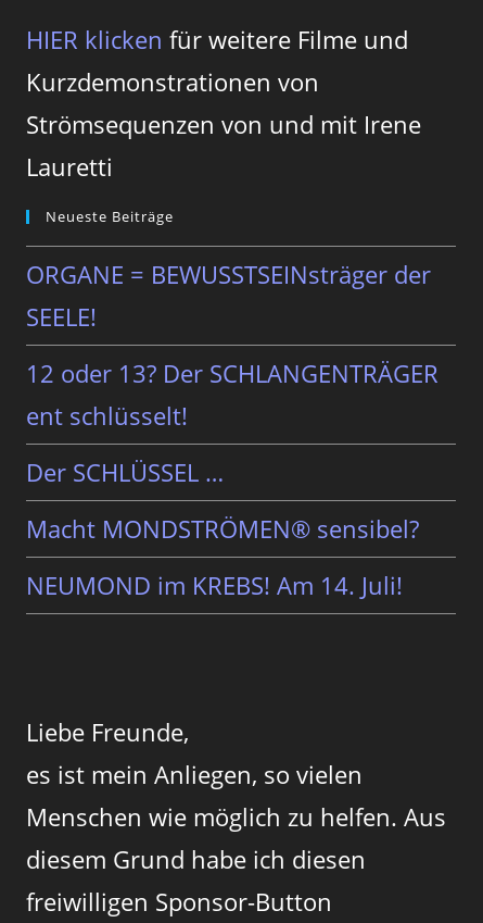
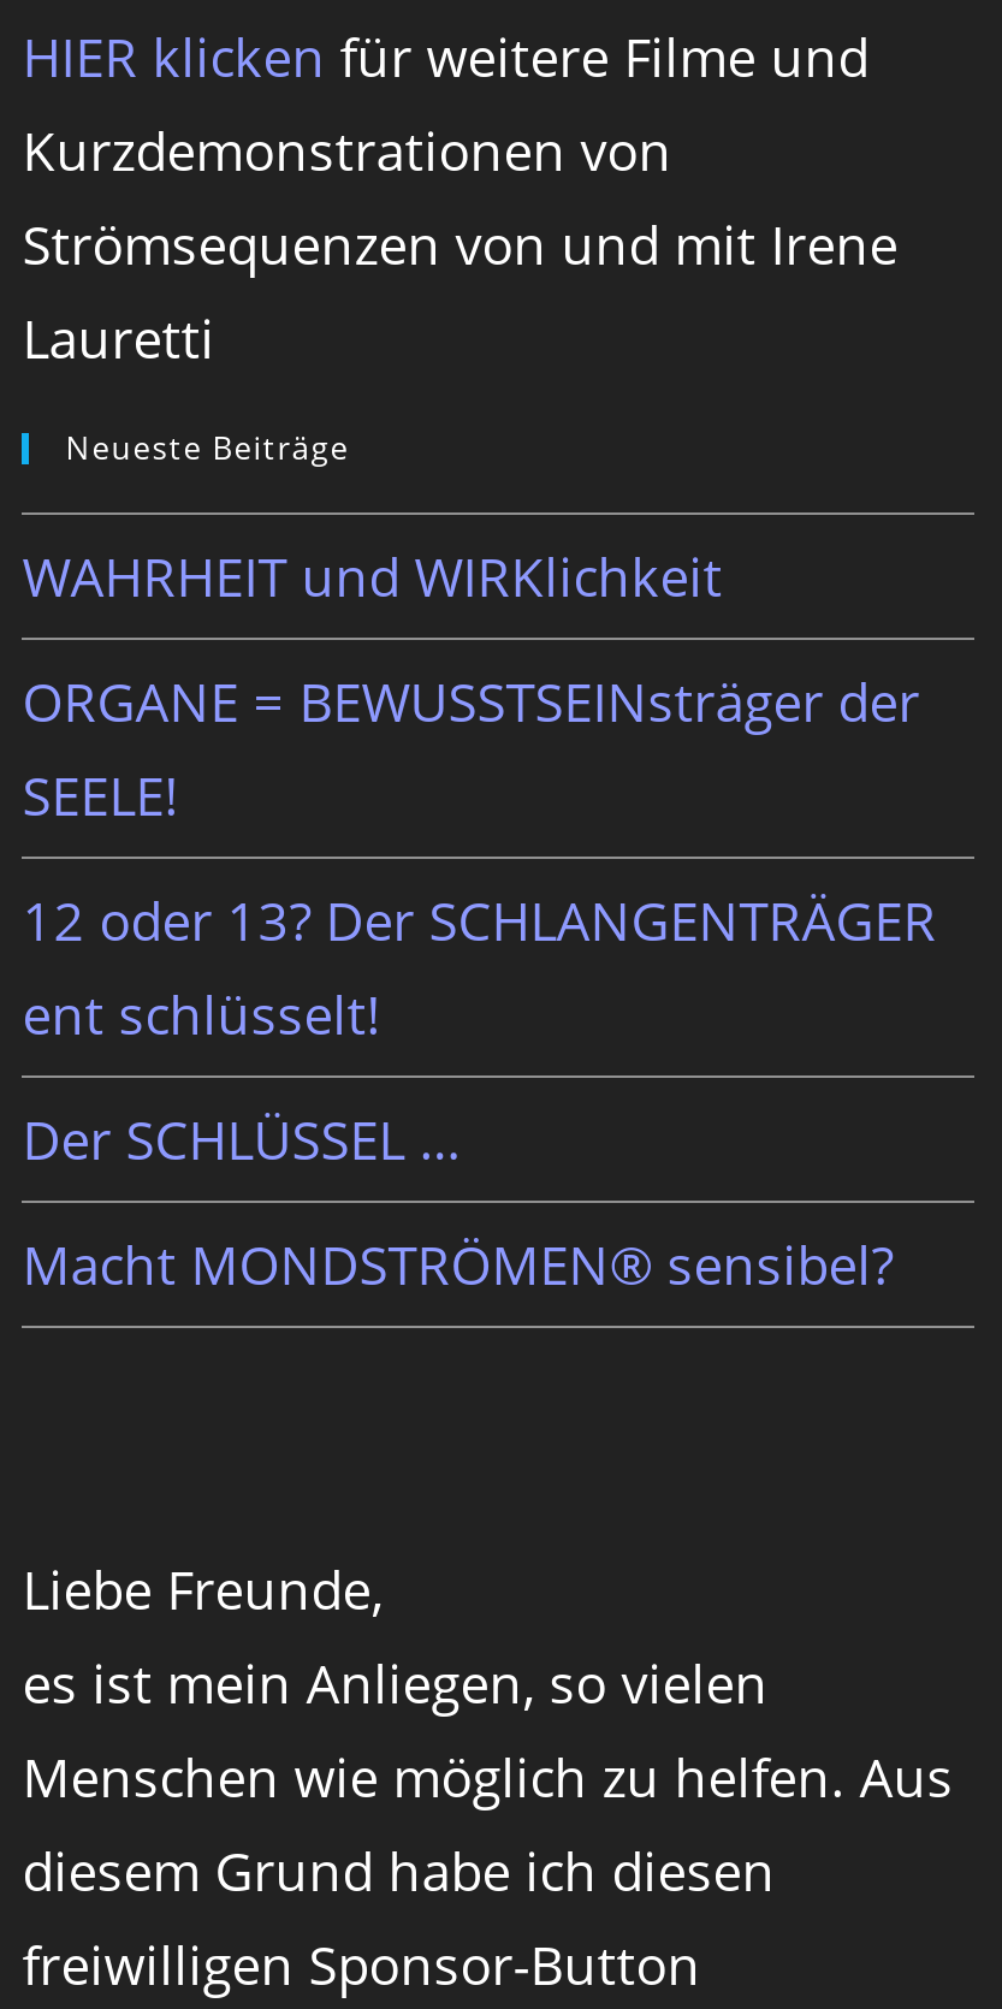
+ WAHRHEIT und WIRKlichkeit

moved down: ORGANE = BEWUSSTSEINsträger der | SEELE! | 12 oder 13? Der SCHLANGENTRÄGER | ent schlüsselt! | Der SCHLÜSSEL … | Macht MONDSTRÖMEN® sensibel?

- NEUMOND im KREBS! Am 14. Juli!
